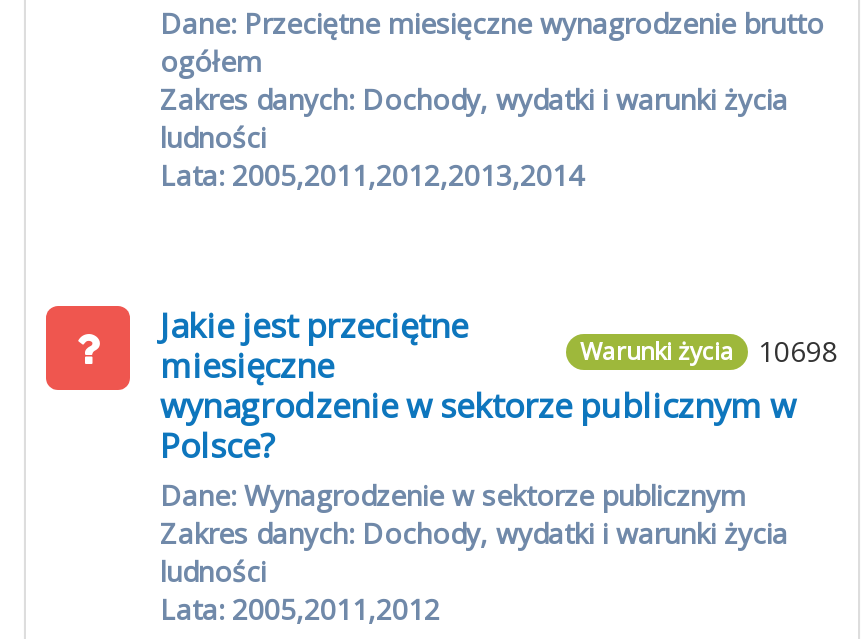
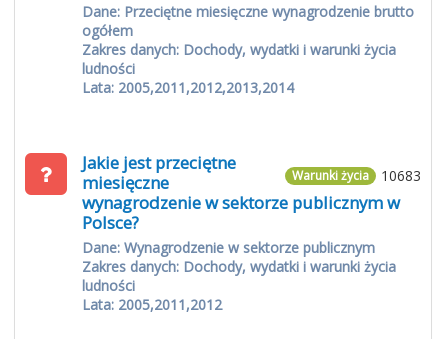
- Warunki życia 10698
+ Warunki życia 10683
